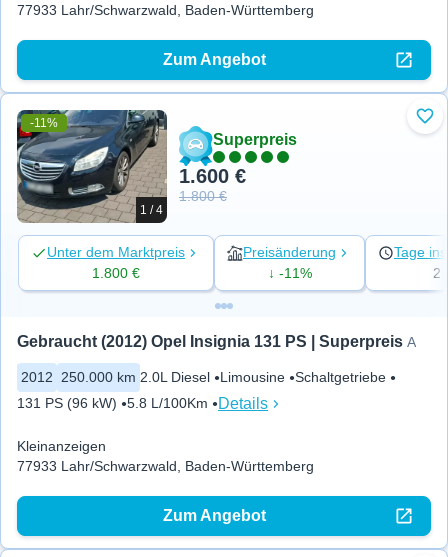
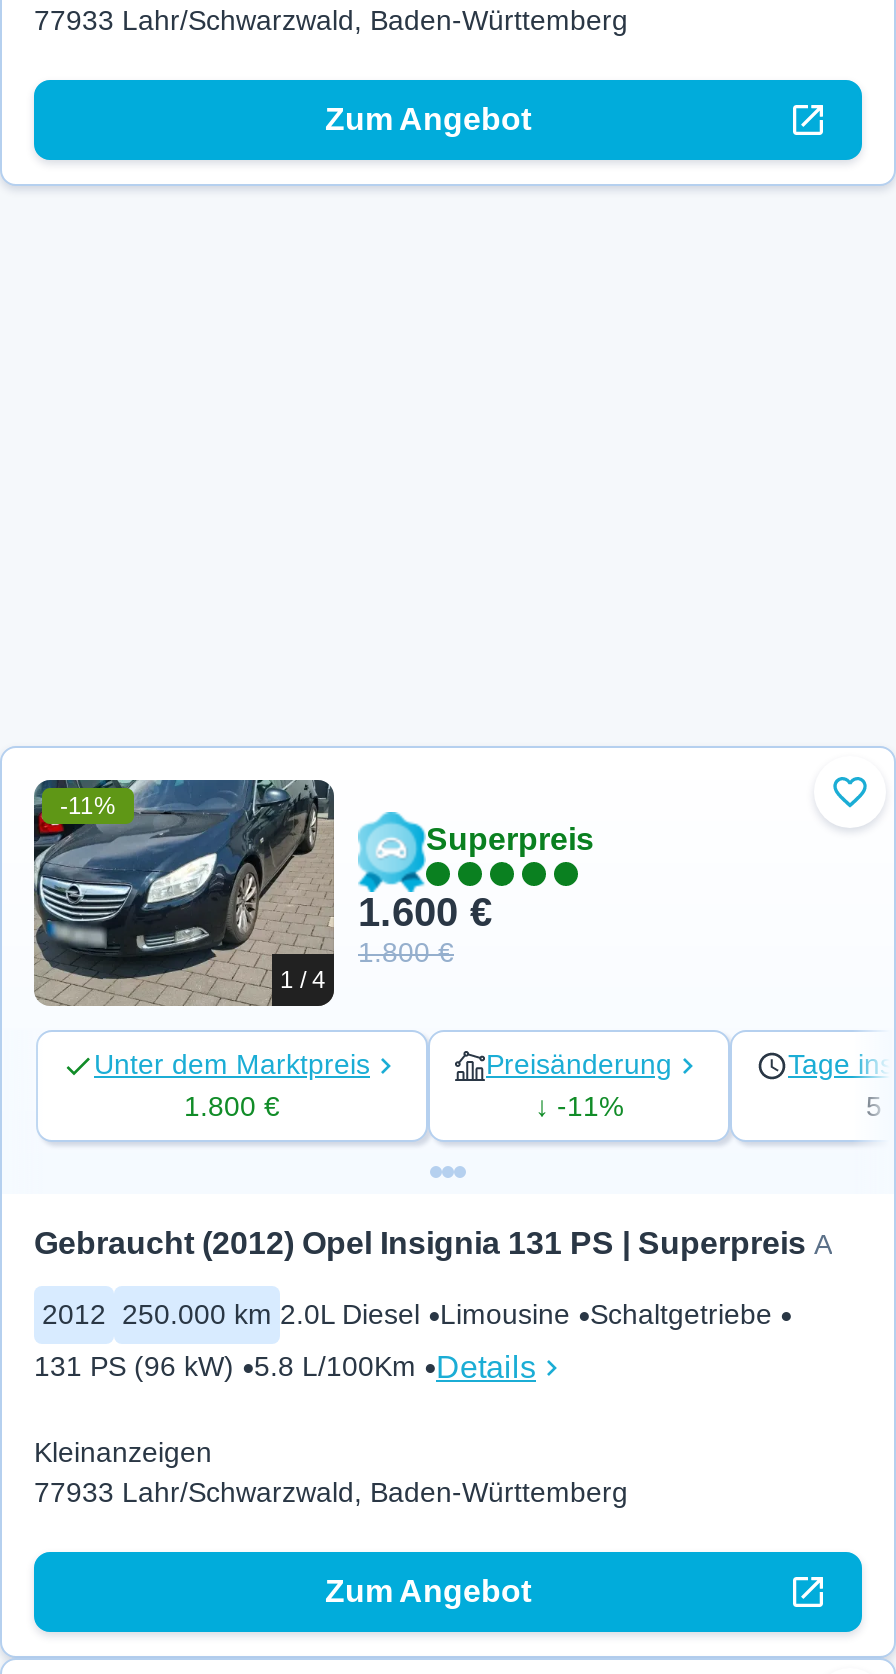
- 2
+ 5
